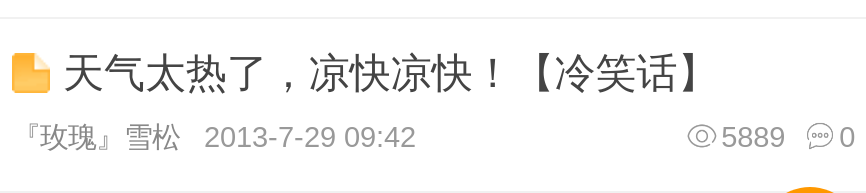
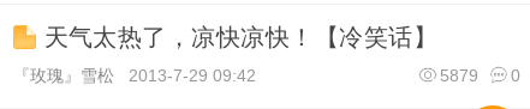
- 5889 0
+ 5879 0
